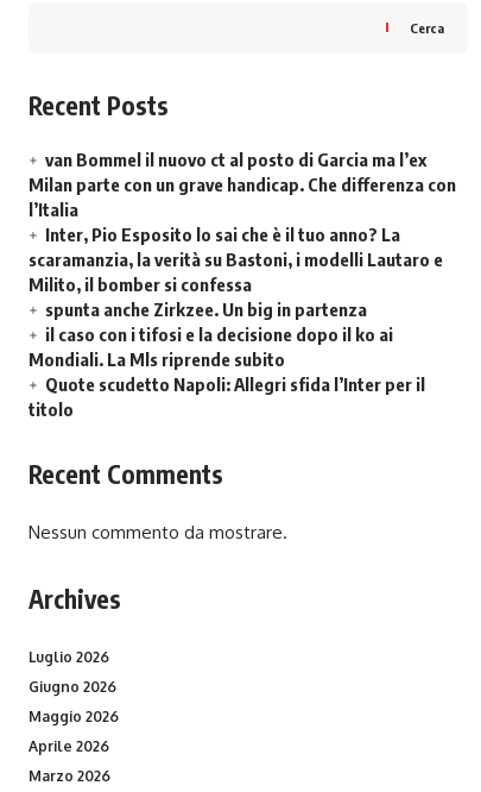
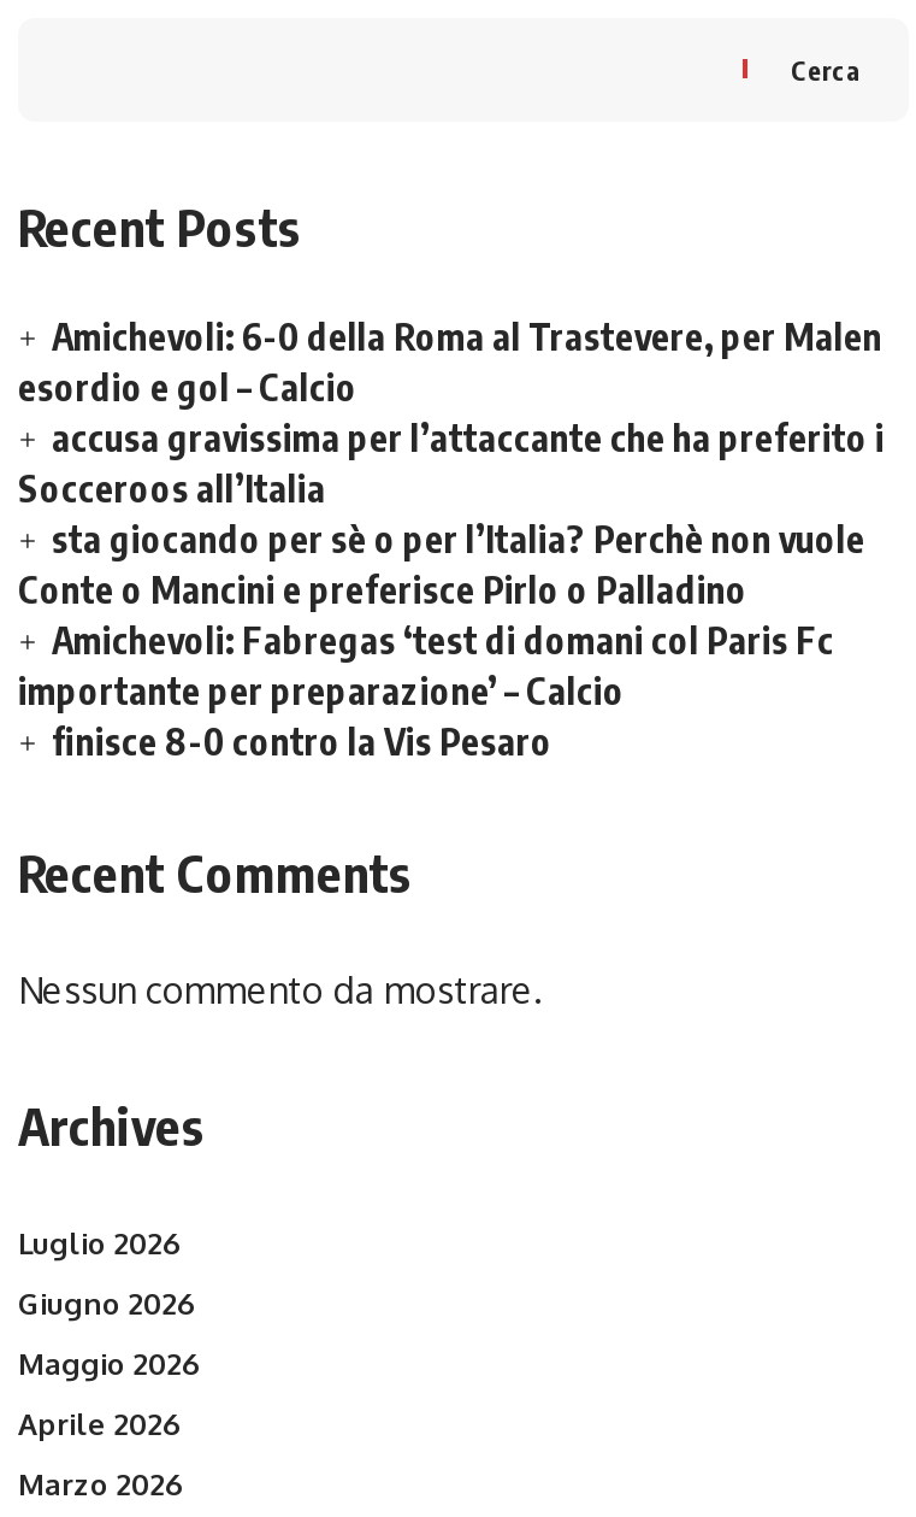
- van Bommel il nuovo ct al posto di Garcia ma l’ex
- Milan parte con un grave handicap. Che differenza con
- l’Italia
- Inter, Pio Esposito lo sai che è il tuo anno? La
- scaramanzia, la verità su Bastoni, i modelli Lautaro e
- Milito, il bomber si confessa
- spunta anche Zirkzee. Un big in partenza
- il caso con i tifosi e la decisione dopo il ko ai
- Mondiali. La Mls riprende subito
- Quote scudetto Napoli: Allegri sfida l’Inter per il
- titolo
+ Amichevoli: 6-0 della Roma al Trastevere, per Malen
+ esordio e gol – Calcio
+ accusa gravissima per l’attaccante che ha preferito i
+ Socceroos all’Italia
+ sta giocando per sè o per l’Italia? Perchè non vuole
+ Conte o Mancini e preferisce Pirlo o Palladino
+ Amichevoli: Fabregas ‘test di domani col Paris Fc
+ importante per preparazione’ – Calcio
+ finisce 8-0 contro la Vis Pesaro
